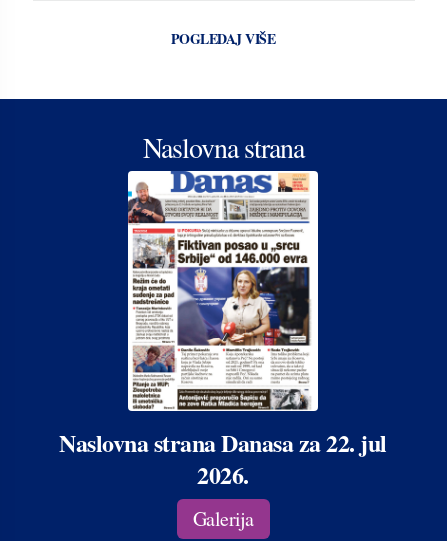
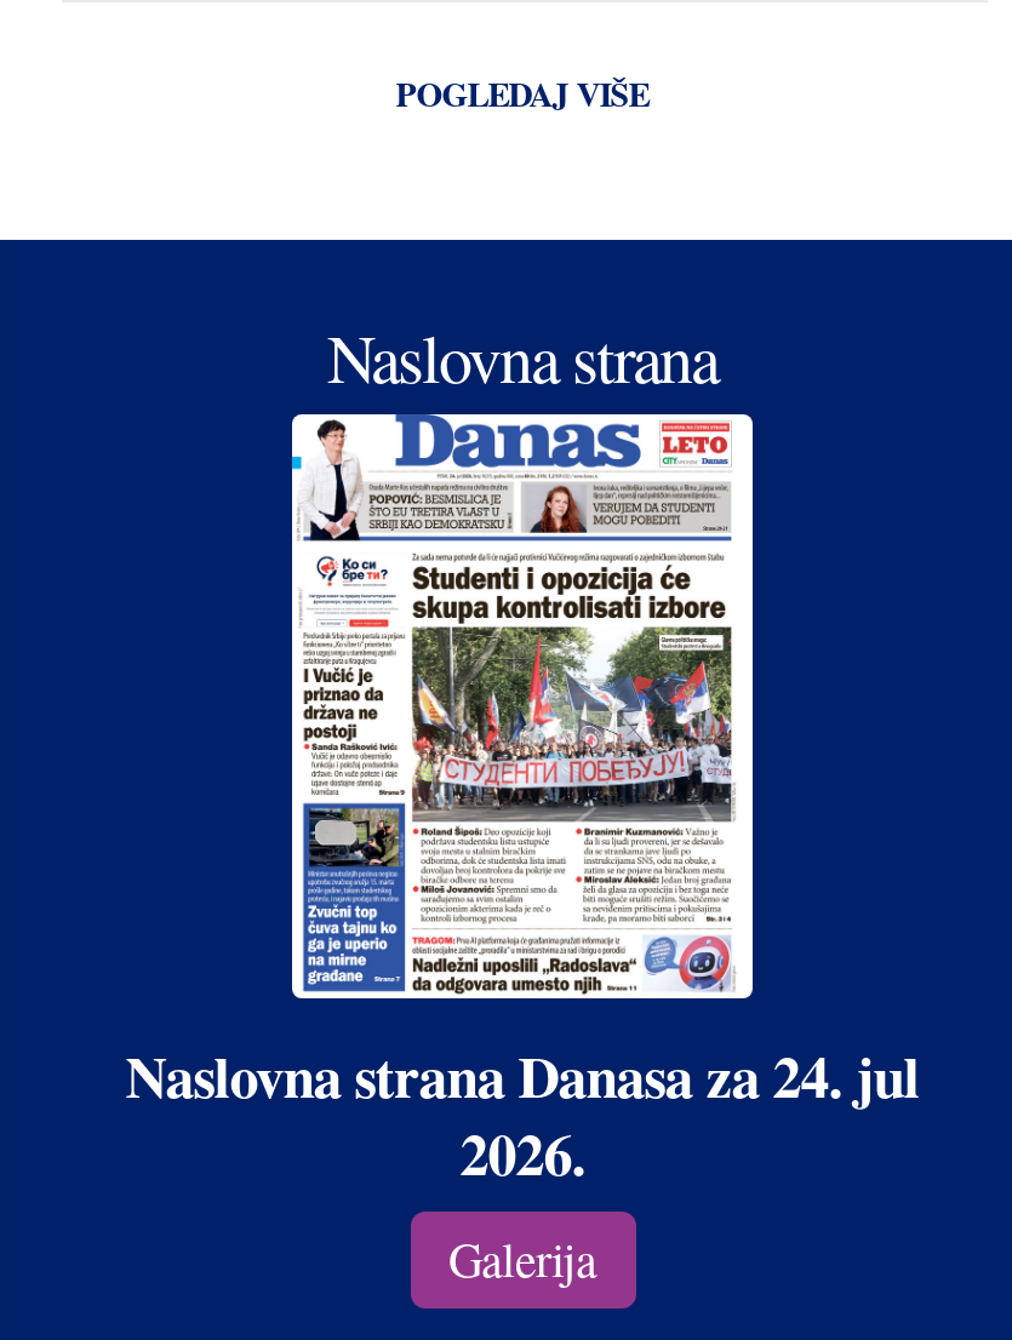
- [image]
- Naslovna strana Danasa za 22. jul
+ [image]
+ Naslovna strana Danasa za 24. jul
